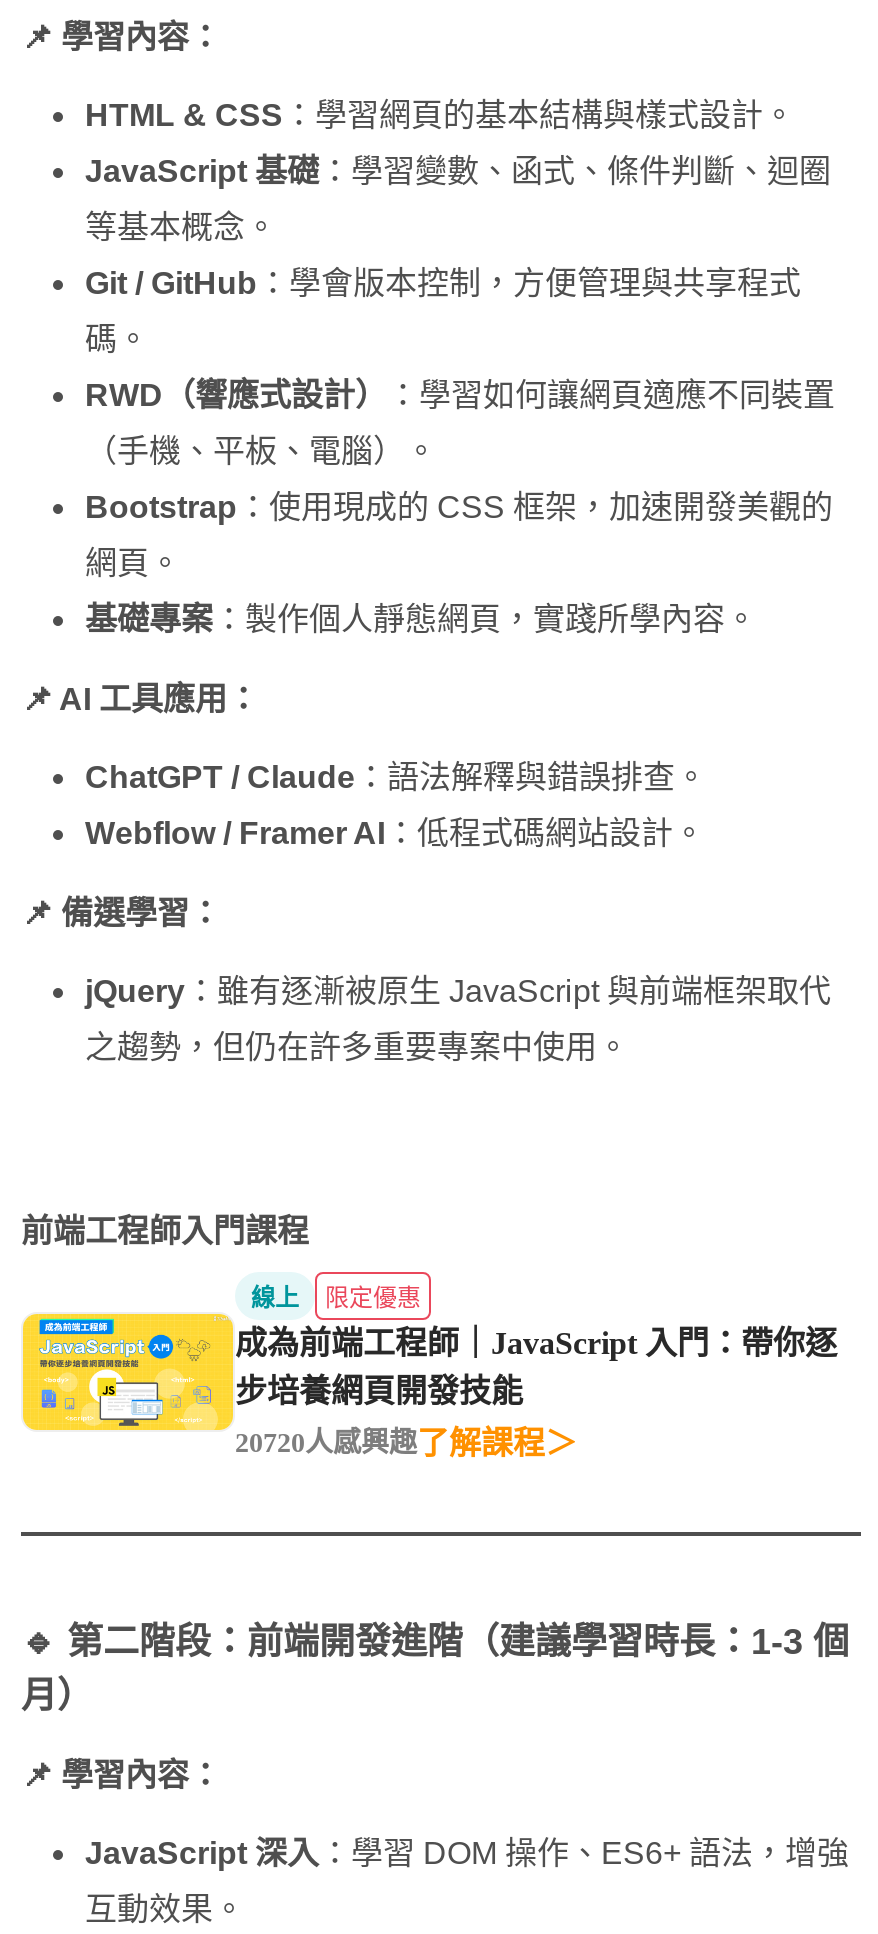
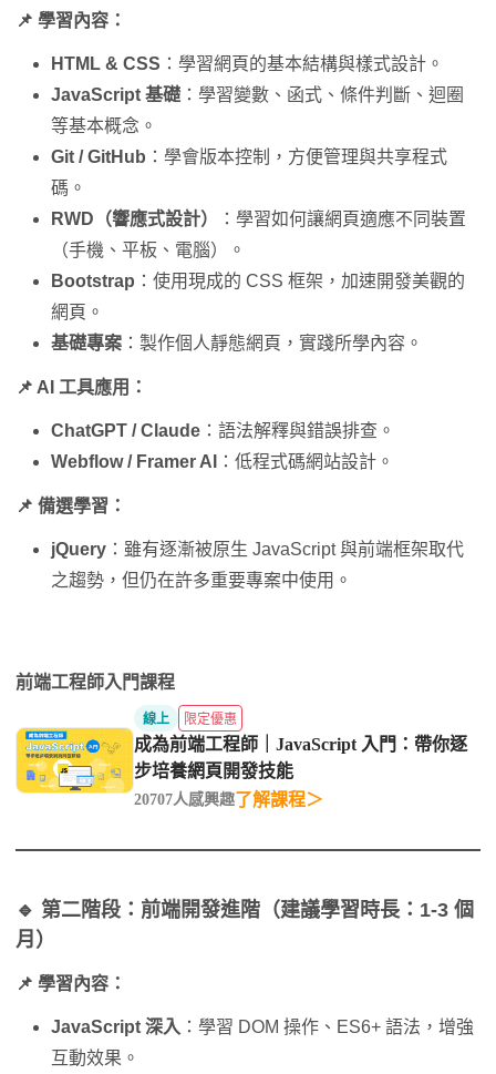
- 20720人感興趣了解課程＞
+ 20707人感興趣了解課程＞
